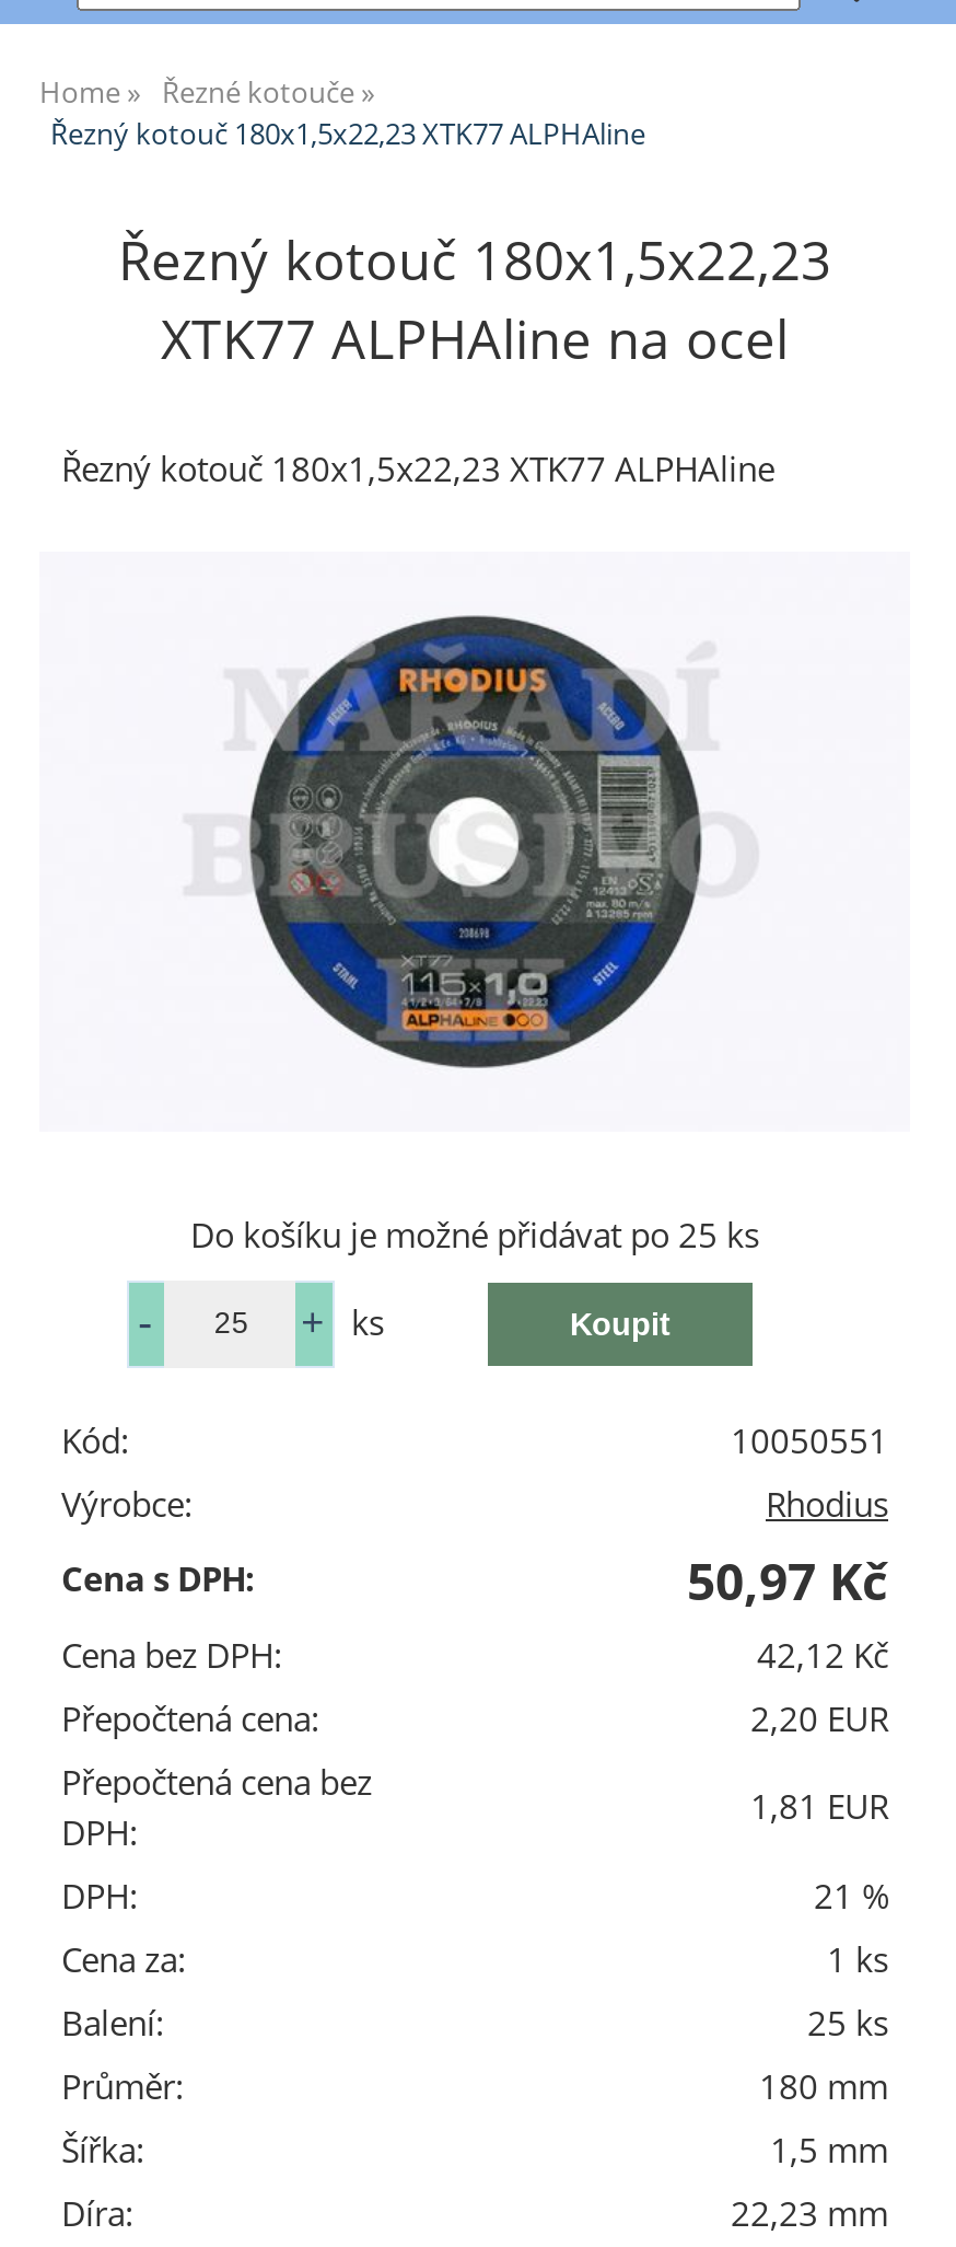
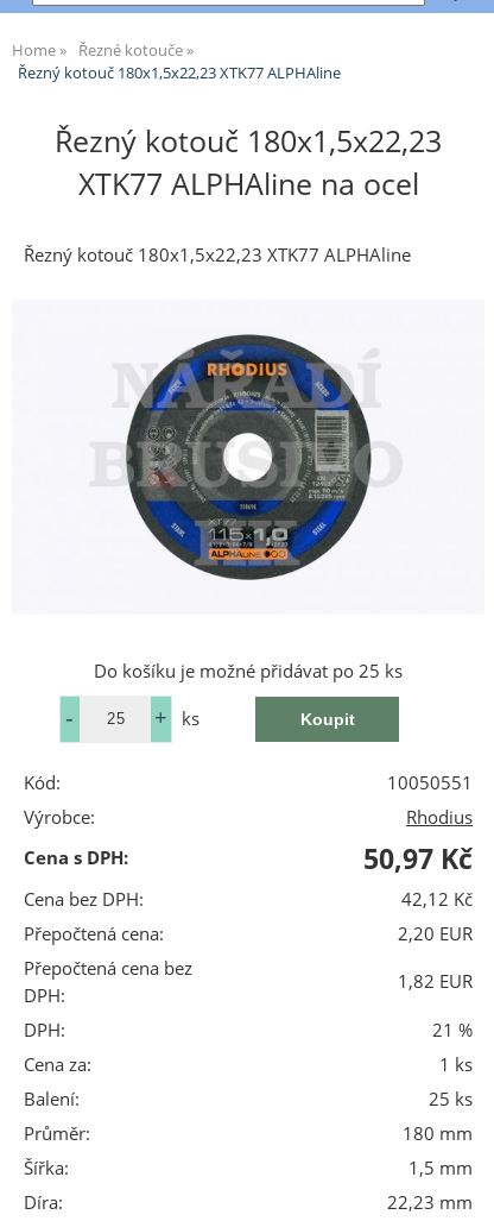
- 1,81 EUR
+ 1,82 EUR
